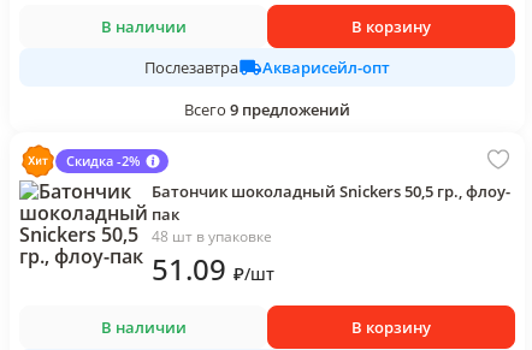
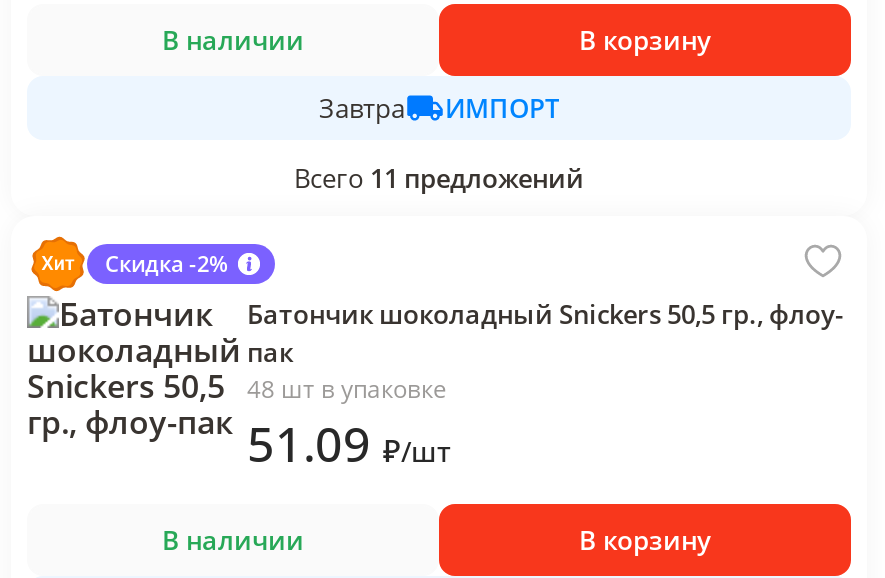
- Послезавтра
- Акварисейл-опт
+ Завтра
+ ИМПОРТ

- Всего 9 предложений
+ Всего 11 предложений
